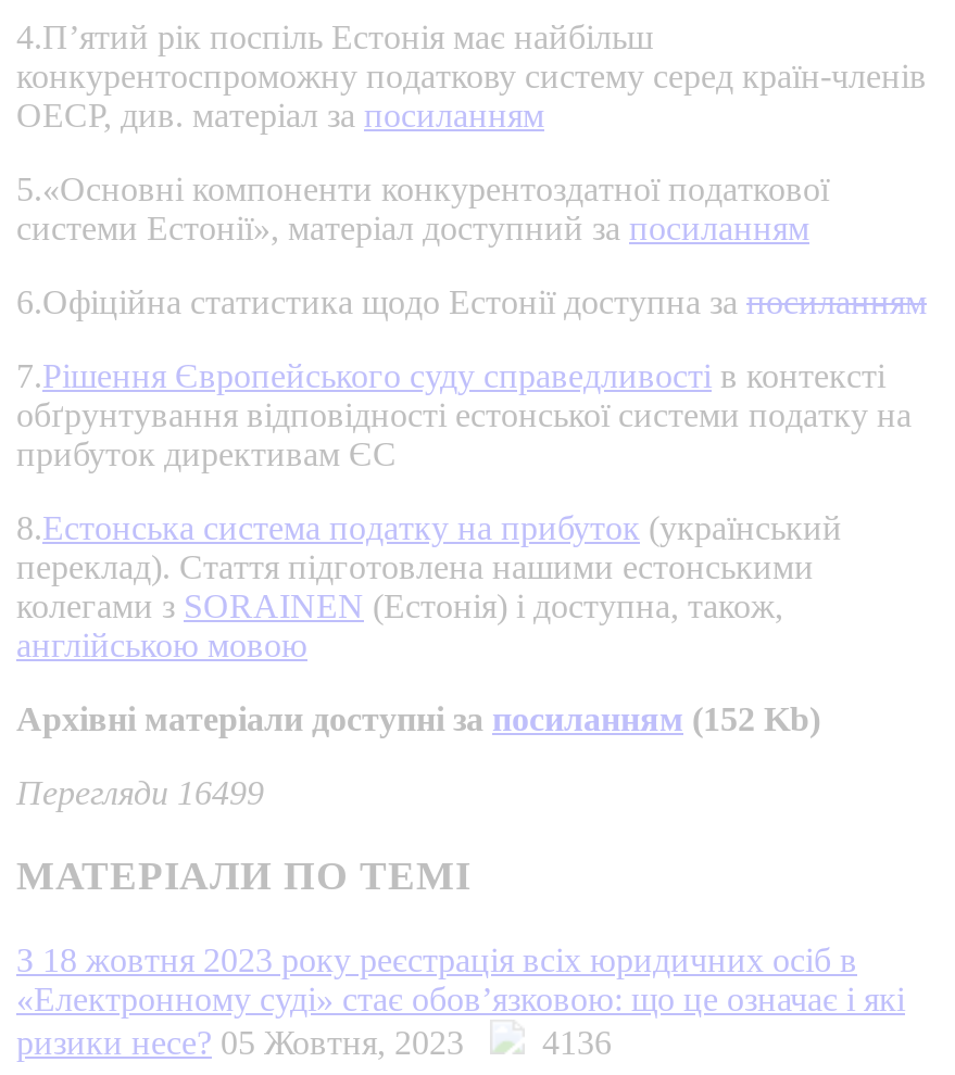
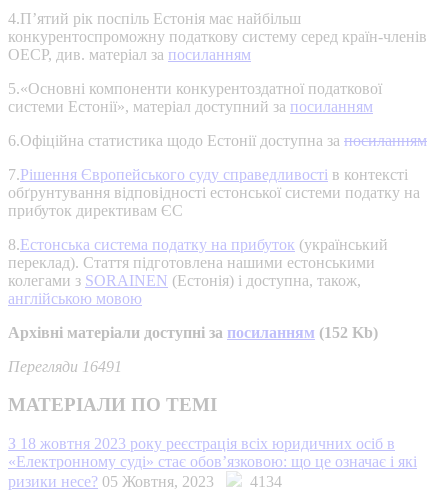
- Перегляди 16499
+ Перегляди 16491

- ризики несе? 05 Жовтня, 2023 4136
+ ризики несе? 05 Жовтня, 2023 4134
